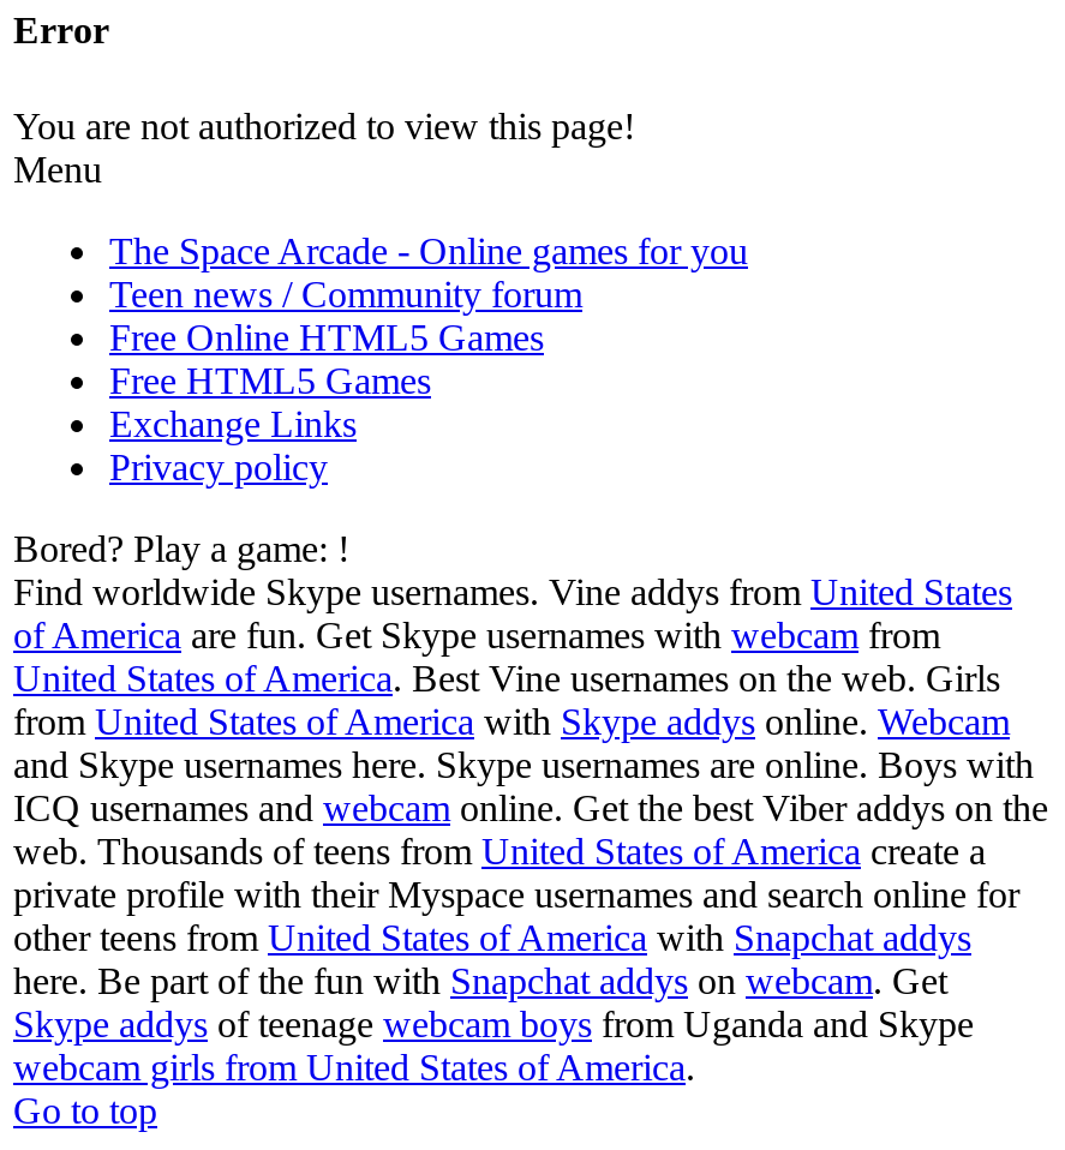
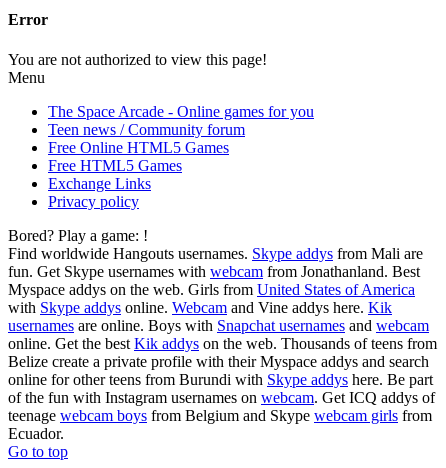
- Find worldwide Skype usernames. Vine addys from United States
- of America are fun. Get Skype usernames with webcam from
- United States of America. Best Vine usernames on the web. Girls
- from United States of America with Skype addys online. Webcam
- and Skype usernames here. Skype usernames are online. Boys with
- ICQ usernames and webcam online. Get the best Viber addys on the
- web. Thousands of teens from United States of America create a
- private profile with their Myspace usernames and search online for
- other teens from United States of America with Snapchat addys
- here. Be part of the fun with Snapchat addys on webcam. Get
- Skype addys of teenage webcam boys from Uganda and Skype
- webcam girls from United States of America.
+ Find worldwide Hangouts usernames. Skype addys from Mali are
+ fun. Get Skype usernames with webcam from Jonathanland. Best
+ Myspace addys on the web. Girls from United States of America
+ withSkype addys online. Webcam and Vine addys here. Kik
+ usernames are online. Boys with Snapchat usernames and webcam
+ online. Get the best Kik addys on the web. Thousands of teens from
+ Belize create a private profile with their Myspace addys and search
+ online for other teens from Burundi with Skype addys here. Be part
+ of the fun with Instagram usernames on webcam. Get ICQ addys of
+ teenage webcam boys from Belgium and Skype webcam girls from
+ Ecuador.
